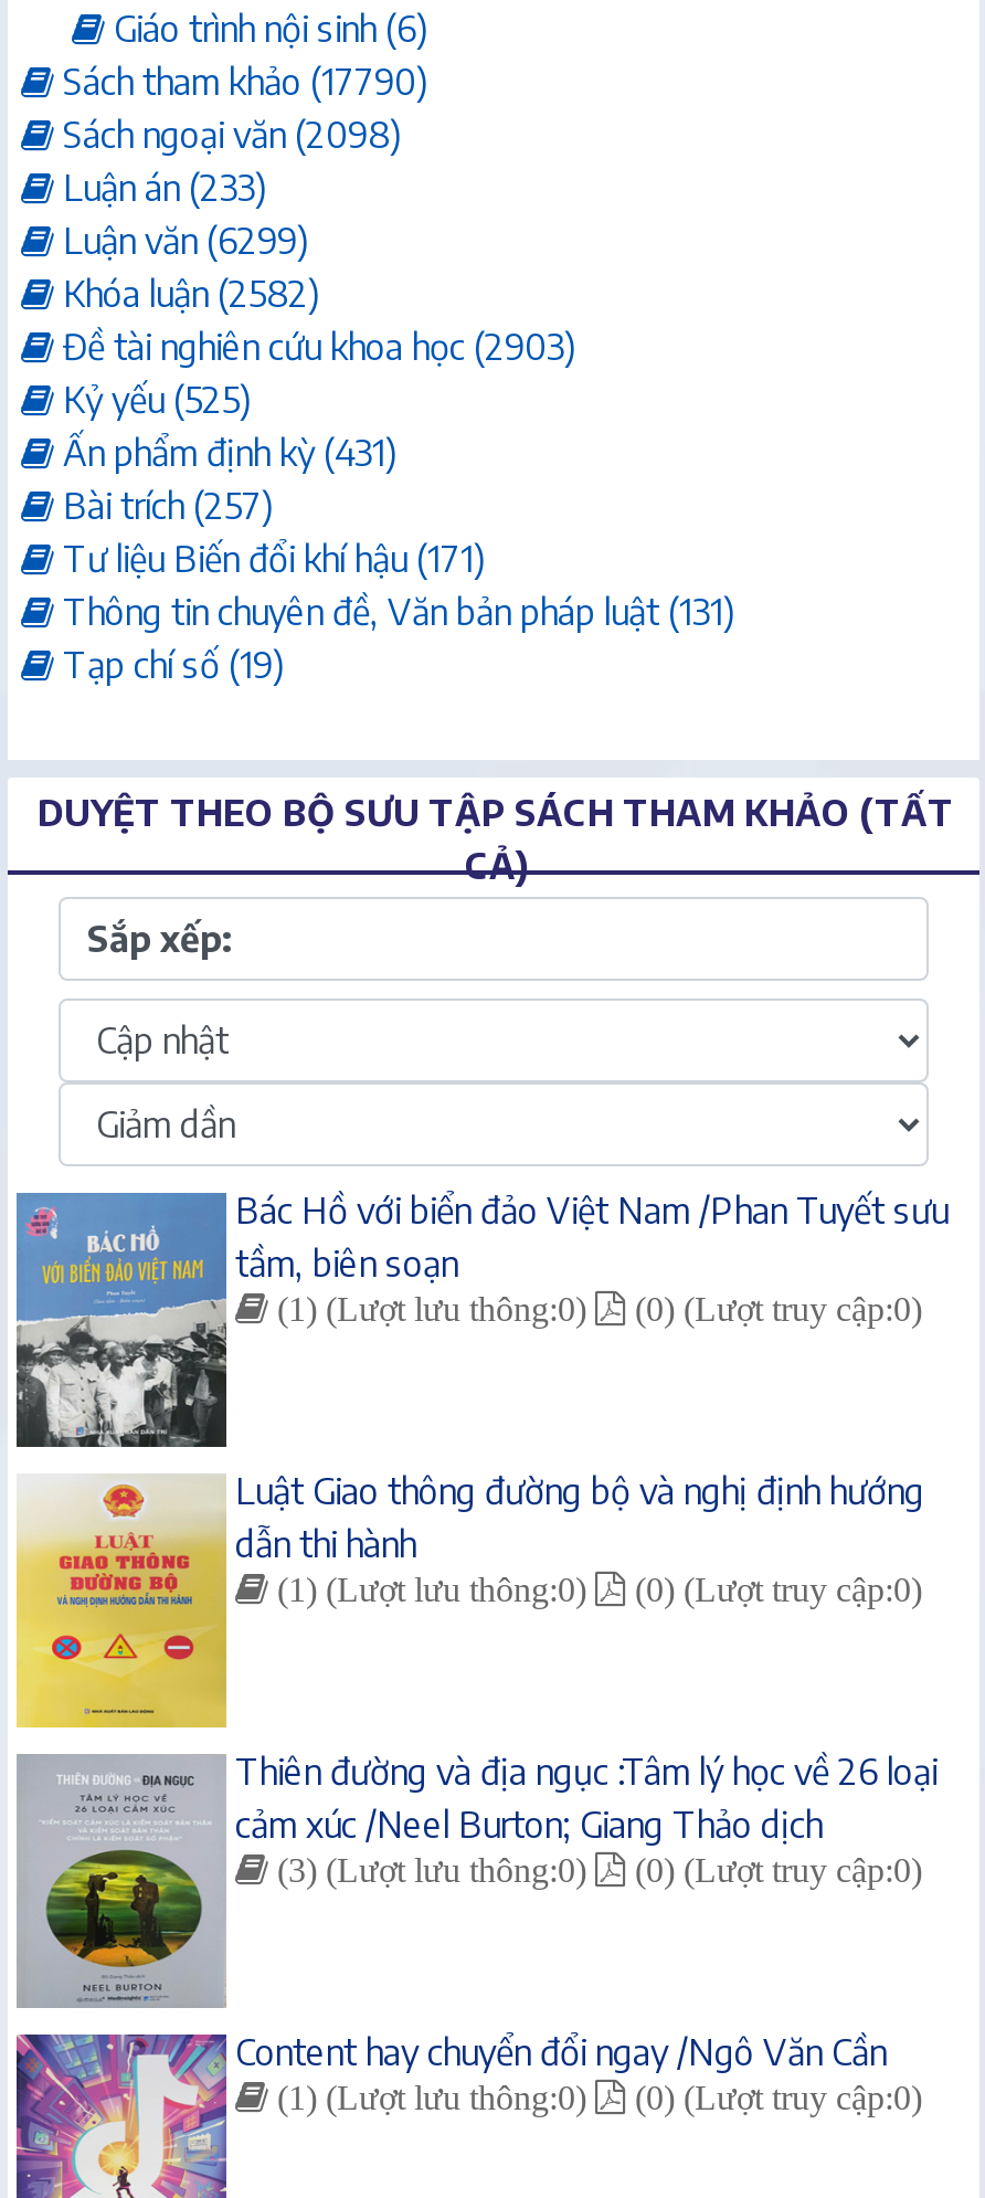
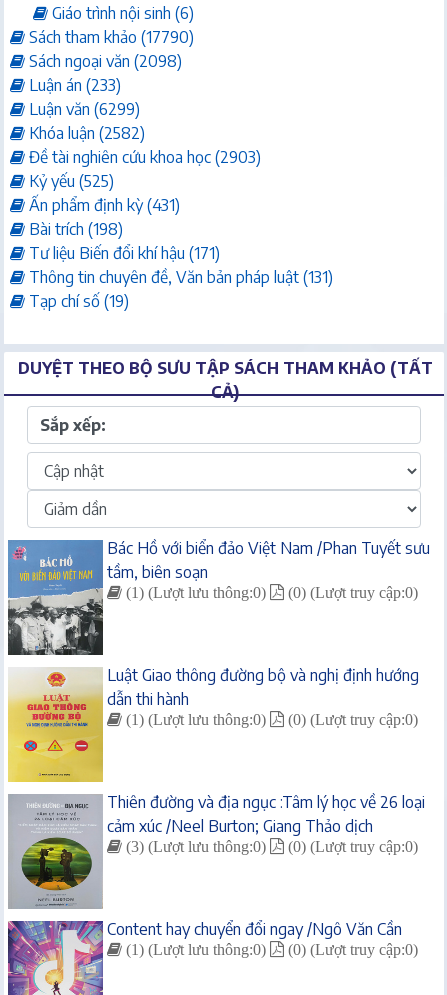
- Bài trích (257)
+ Bài trích (198)
